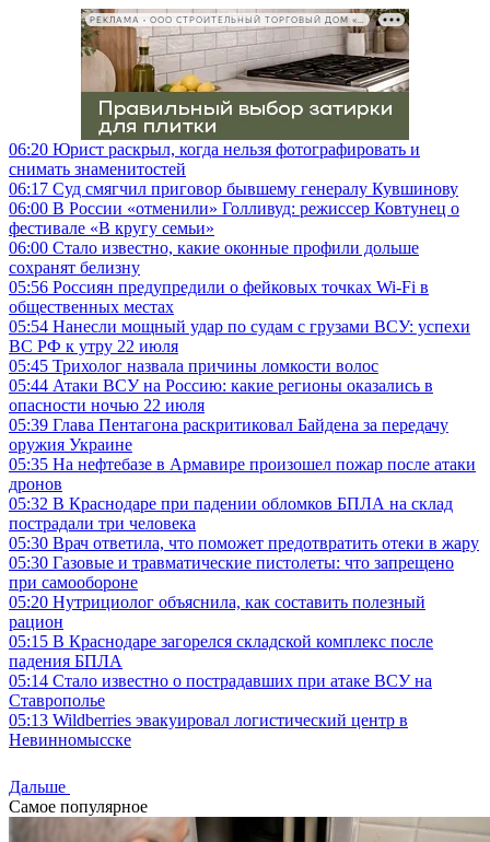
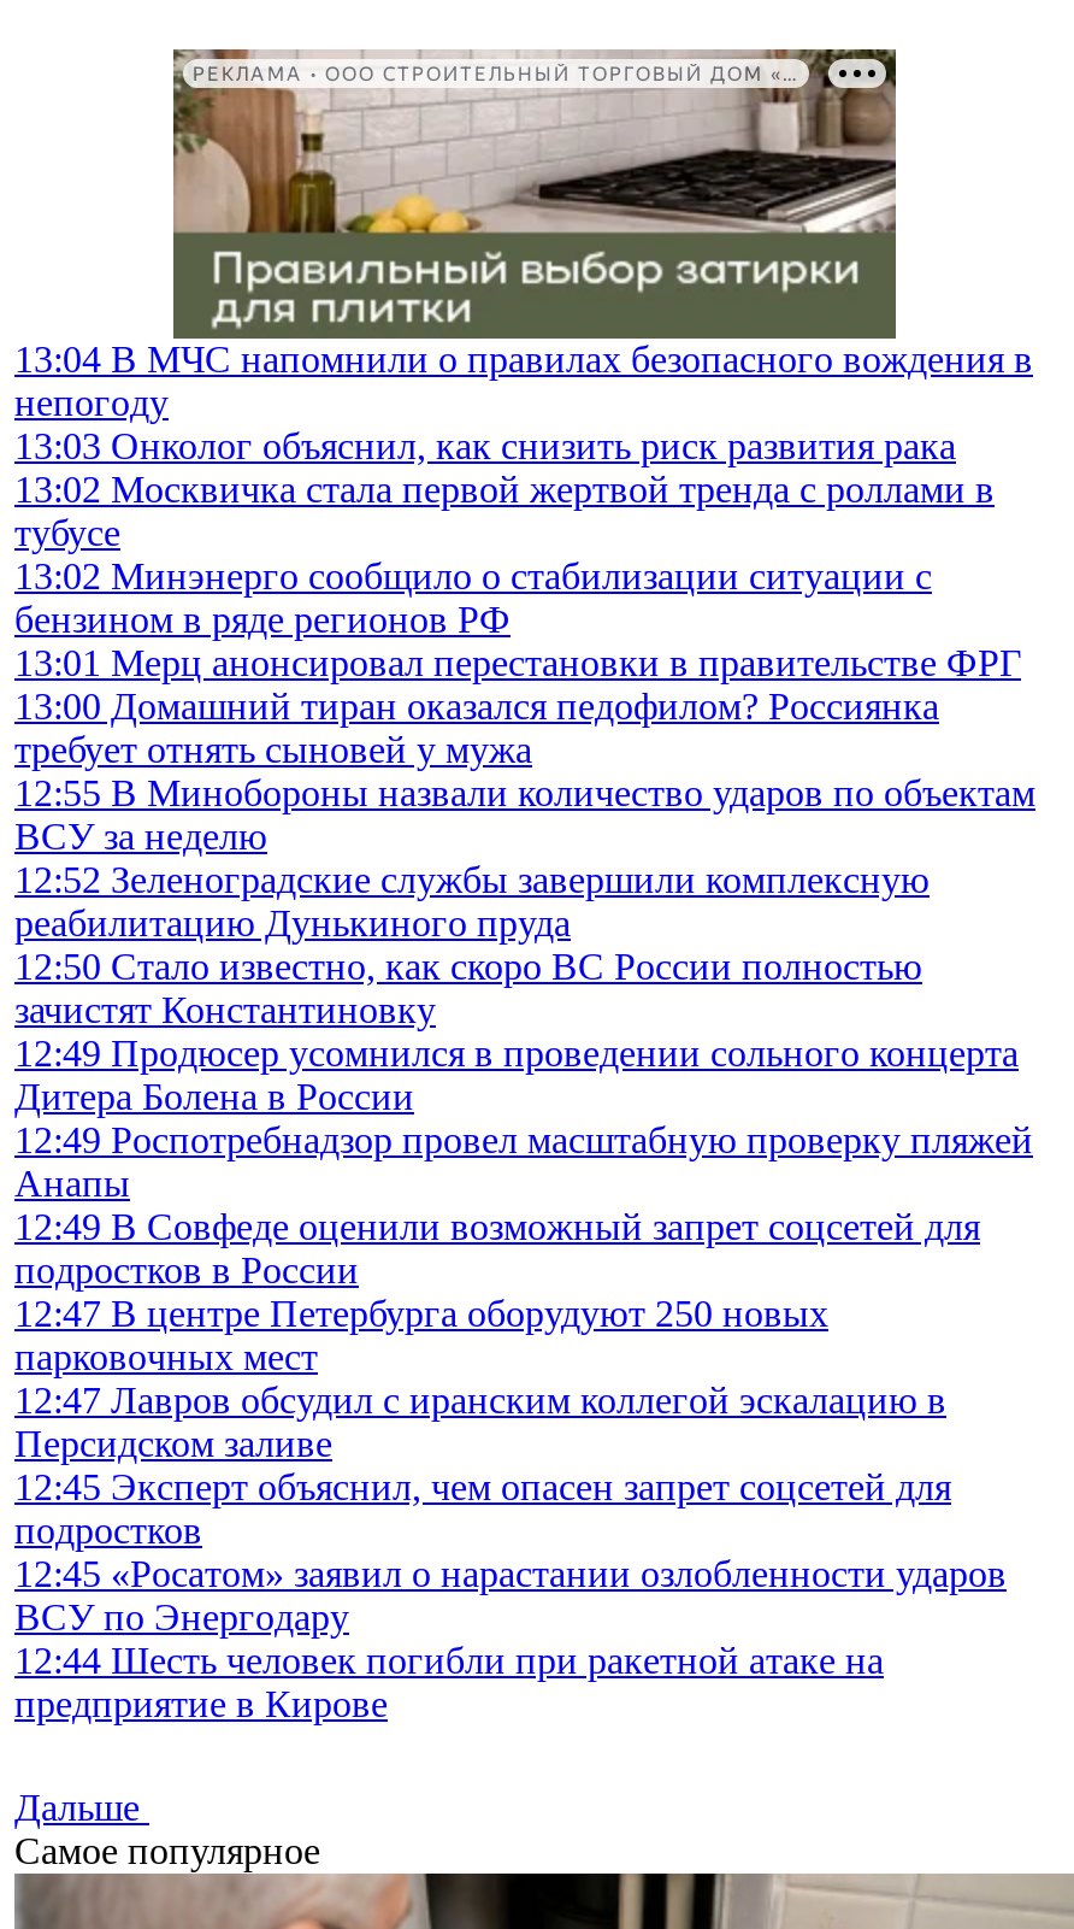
- 06:20 Юрист раскрыл, когда нельзя фотографировать и
- снимать знаменитостей
- 06:17 Суд смягчил приговор бывшему генералу Кувшинову
- 06:00 В России «отменили» Голливуд: режиссер Ковтунец о
- фестивале «В кругу семьи»
- 06:00 Стало известно, какие оконные профили дольше
- сохранят белизну
- 05:56 Россиян предупредили о фейковых точках Wi-Fi в
- общественных местах
- 05:54 Нанесли мощный удар по судам с грузами ВСУ: успехи
- ВС РФ к утру 22 июля
- 05:45 Трихолог назвала причины ломкости волос
- 05:44 Атаки ВСУ на Россию: какие регионы оказались в
- опасности ночью 22 июля
- 05:39 Глава Пентагона раскритиковал Байдена за передачу
- оружия Украине
- 05:35 На нефтебазе в Армавире произошел пожар после атаки
- дронов
- 05:32 В Краснодаре при падении обломков БПЛА на склад
- пострадали три человека
- 05:30 Врач ответила, что поможет предотвратить отеки в жару
- 05:30 Газовые и травматические пистолеты: что запрещено
- при самообороне
- 05:20 Нутрициолог объяснила, как составить полезный
- рацион
- 05:15 В Краснодаре загорелся складской комплекс после
- падения БПЛА
- 05:14 Стало известно о пострадавших при атаке ВСУ на
- Ставрополье
- 05:13 Wildberries эвакуировал логистический центр в
- Невинномысске
+ 13:04 В МЧС напомнили о правилах безопасного вождения в
+ непогоду
+ 13:03 Онколог объяснил, как снизить риск развития рака
+ 13:02 Москвичка стала первой жертвой тренда с роллами в
+ тубусе
+ 13:02 Минэнерго сообщило о стабилизации ситуации с
+ бензином в ряде регионов РФ
+ 13:01 Мерц анонсировал перестановки в правительстве ФРГ
+ 13:00 Домашний тиран оказался педофилом? Россиянка
+ требует отнять сыновей у мужа
+ 12:55 В Минобороны назвали количество ударов по объектам
+ ВСУ за неделю
+ 12:52 Зеленоградские службы завершили комплексную
+ реабилитацию Дунькиного пруда
+ 12:50 Стало известно, как скоро ВС России полностью
+ зачистят Константиновку
+ 12:49 Продюсер усомнился в проведении сольного концерта
+ Дитера Болена в России
+ 12:49Роспотребнадзор провел масштабную проверку пляжей
+ Анапы
+ 12:49 В Совфеде оценили возможный запрет соцсетей для
+ подростков в России
+ 12:47 В центре Петербурга оборудуют 250 новых
+ парковочных мест
+ 12:47 Лавров обсудил с иранским коллегой эскалацию в
+ Персидском заливе
+ 12:45 Эксперт объяснил, чем опасен запрет соцсетей для
+ подростков
+ 12:45 «Росатом» заявил о нарастании озлобленности ударов
+ ВСУ по Энергодару
+ 12:44 Шесть человек погибли при ракетной атаке на
+ предприятие в Кирове
